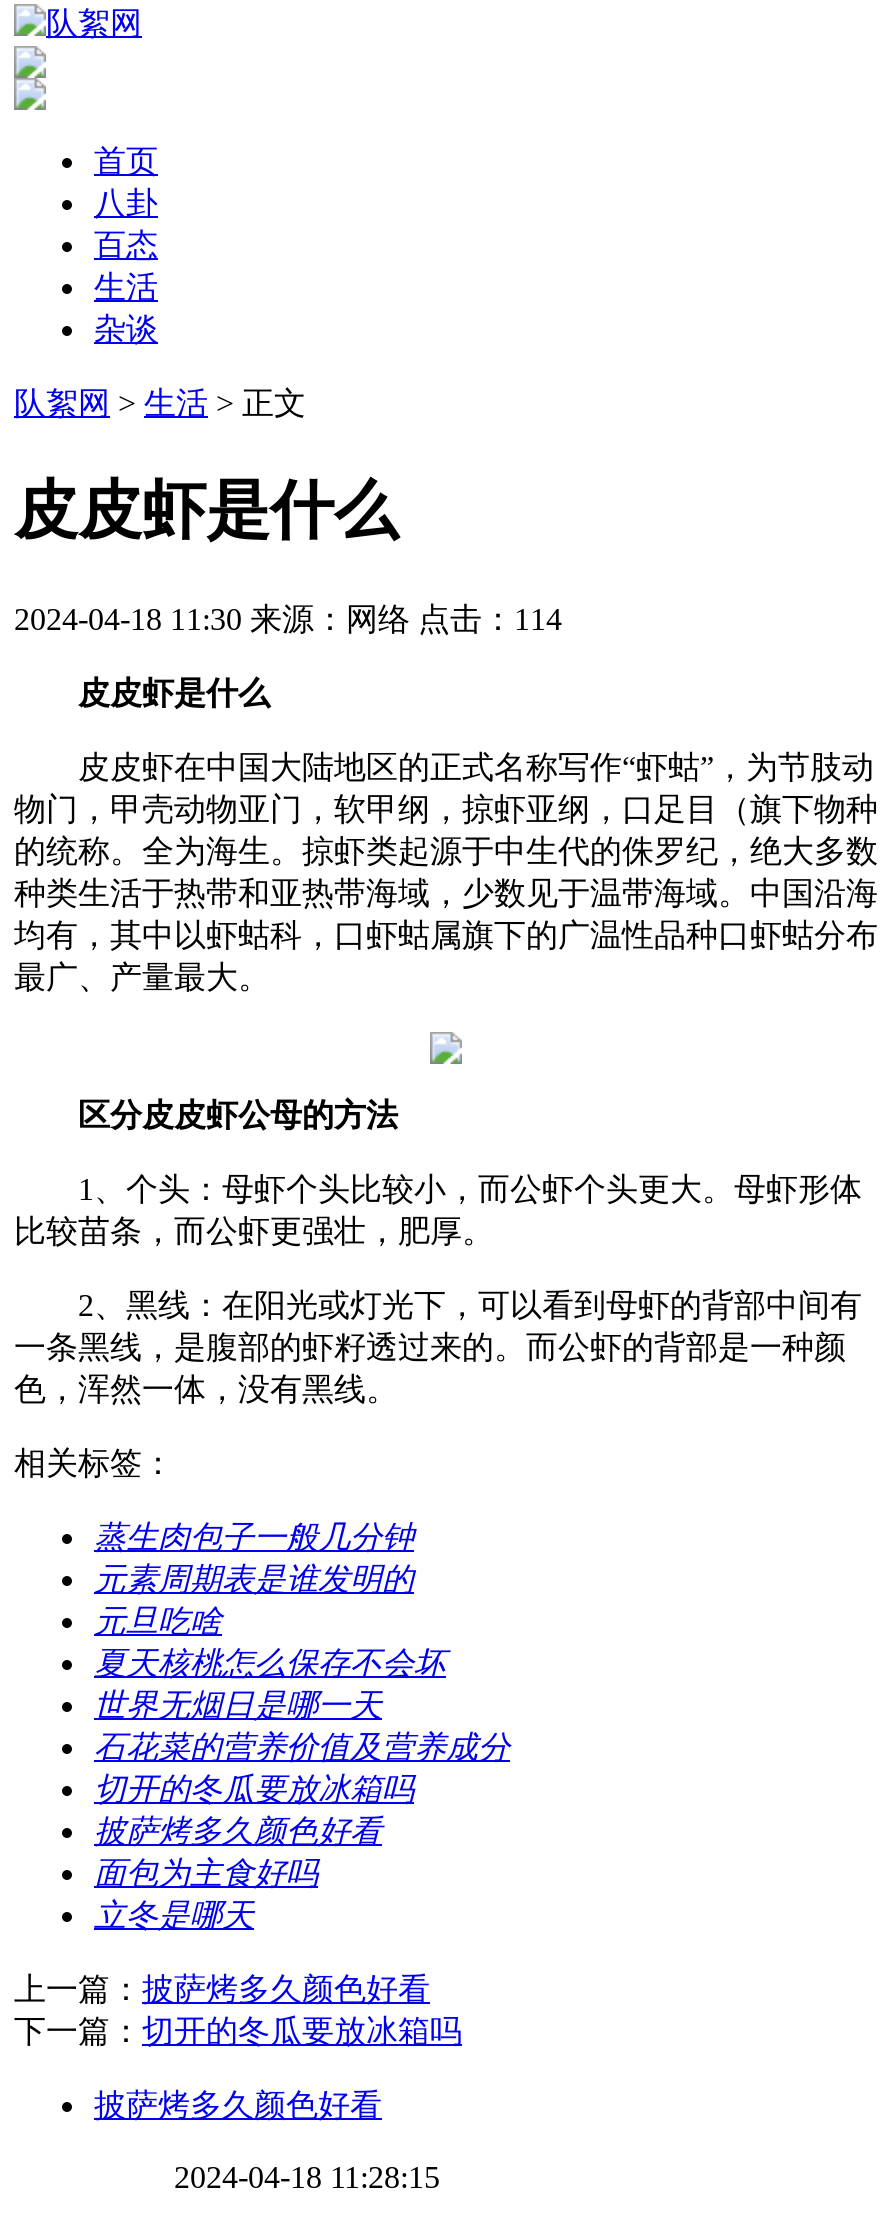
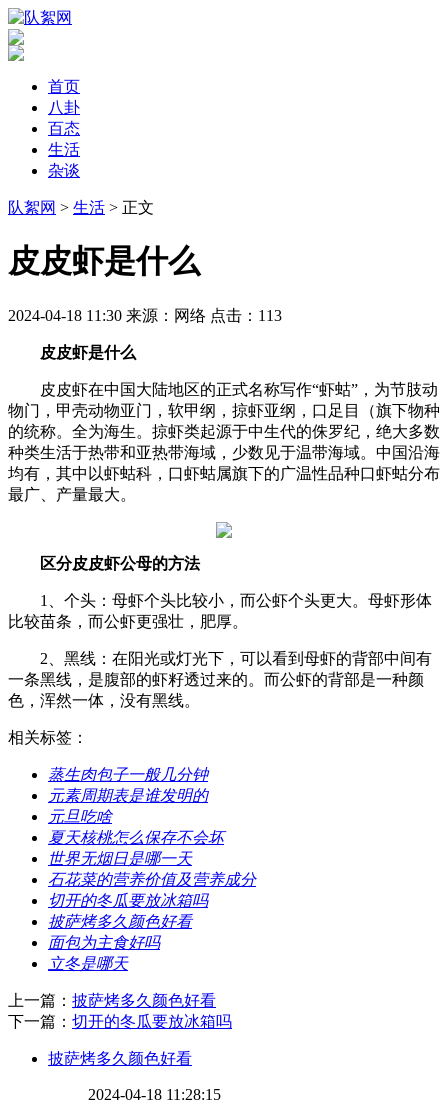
- 2024-04-18 11:30来源：网络点击：114
+ 2024-04-18 11:30来源：网络点击：113
